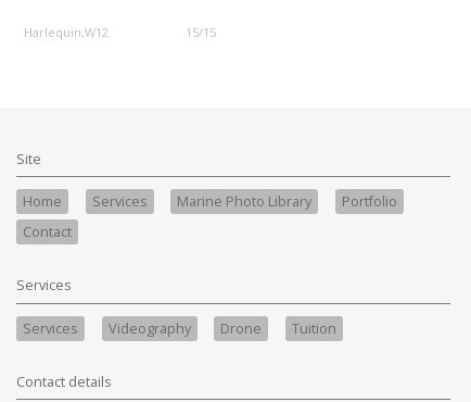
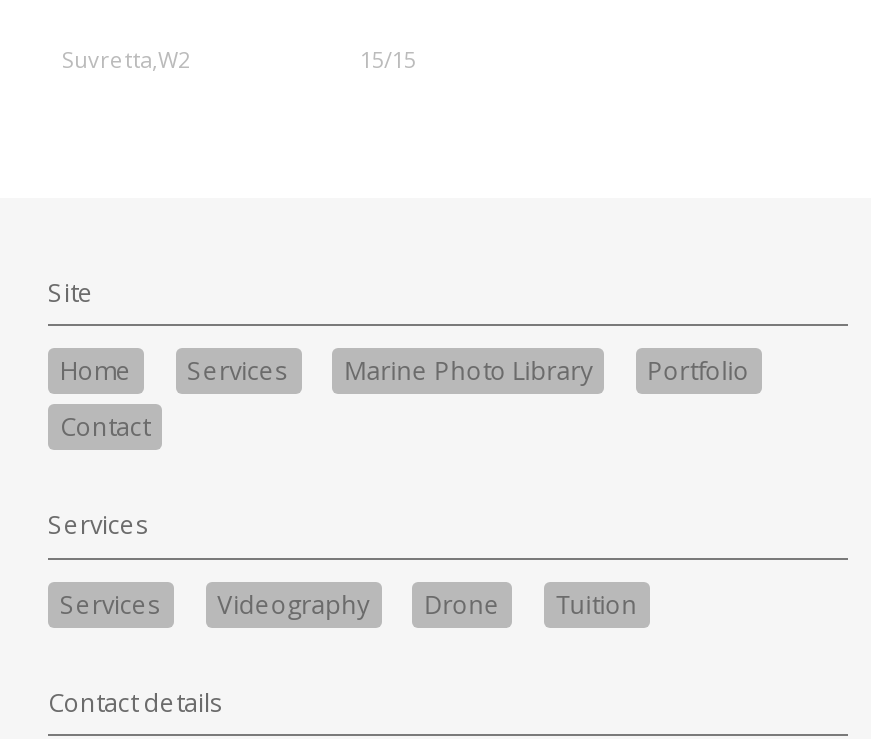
- Harlequin,W12
+ Suvretta,W2
